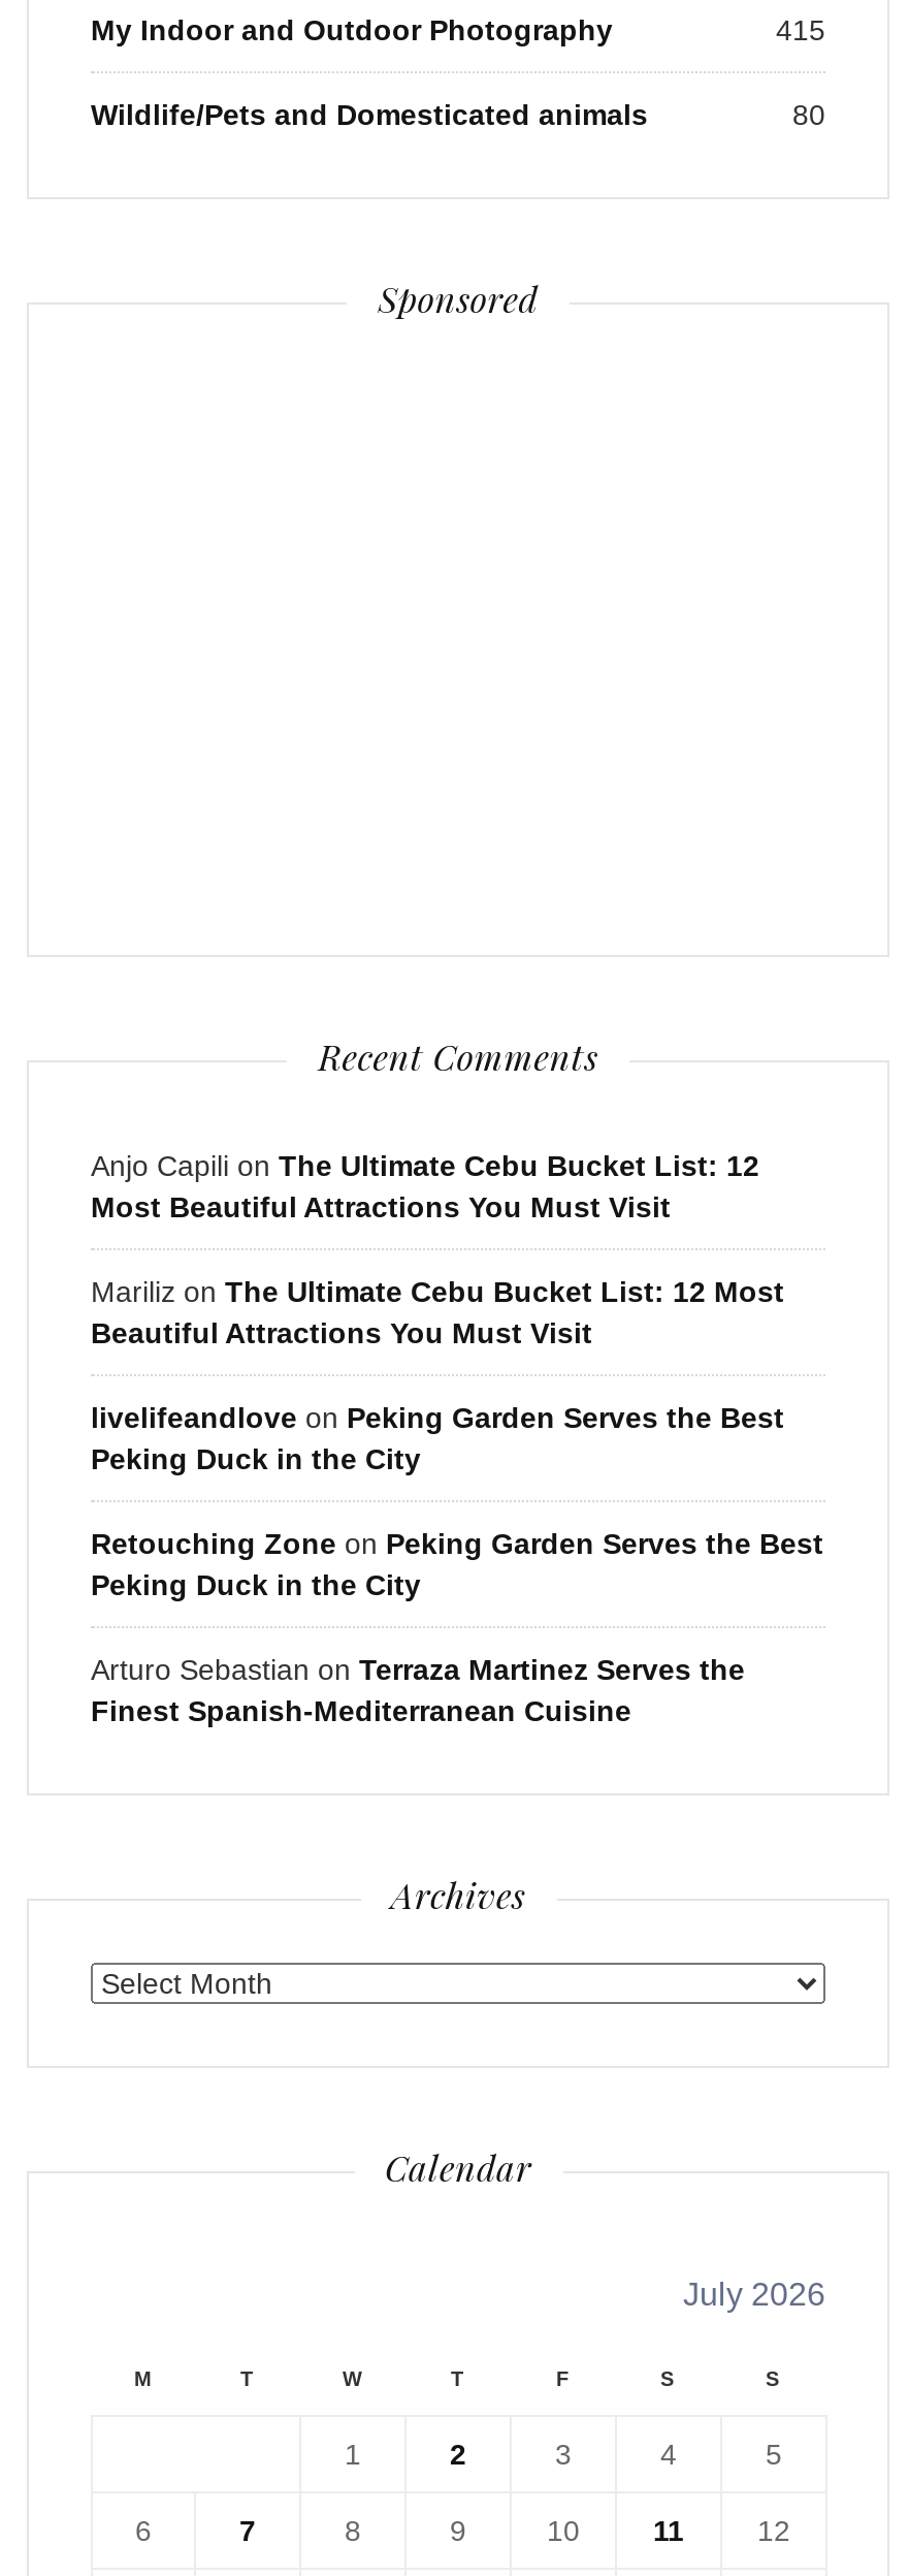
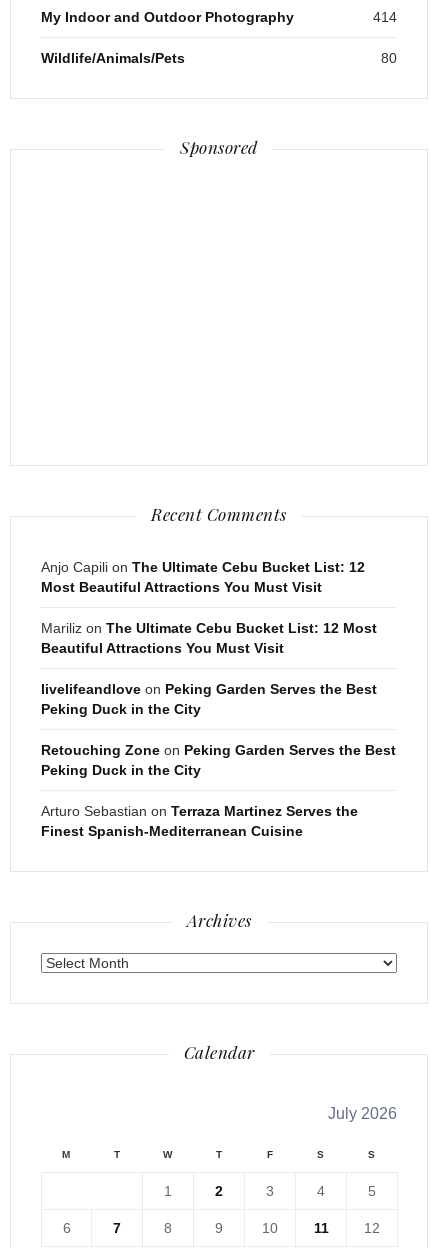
- 415
+ 414

- Wildlife/Pets and Domesticated animals
+ Wildlife/Animals/Pets
